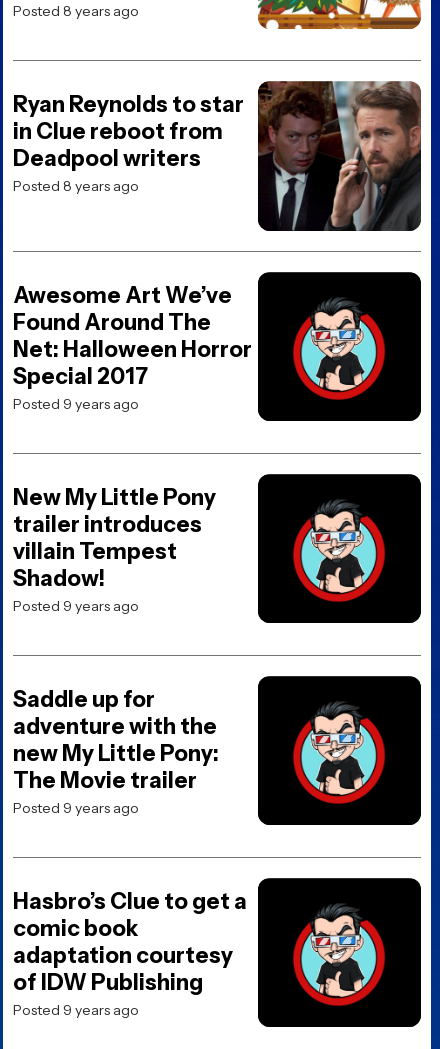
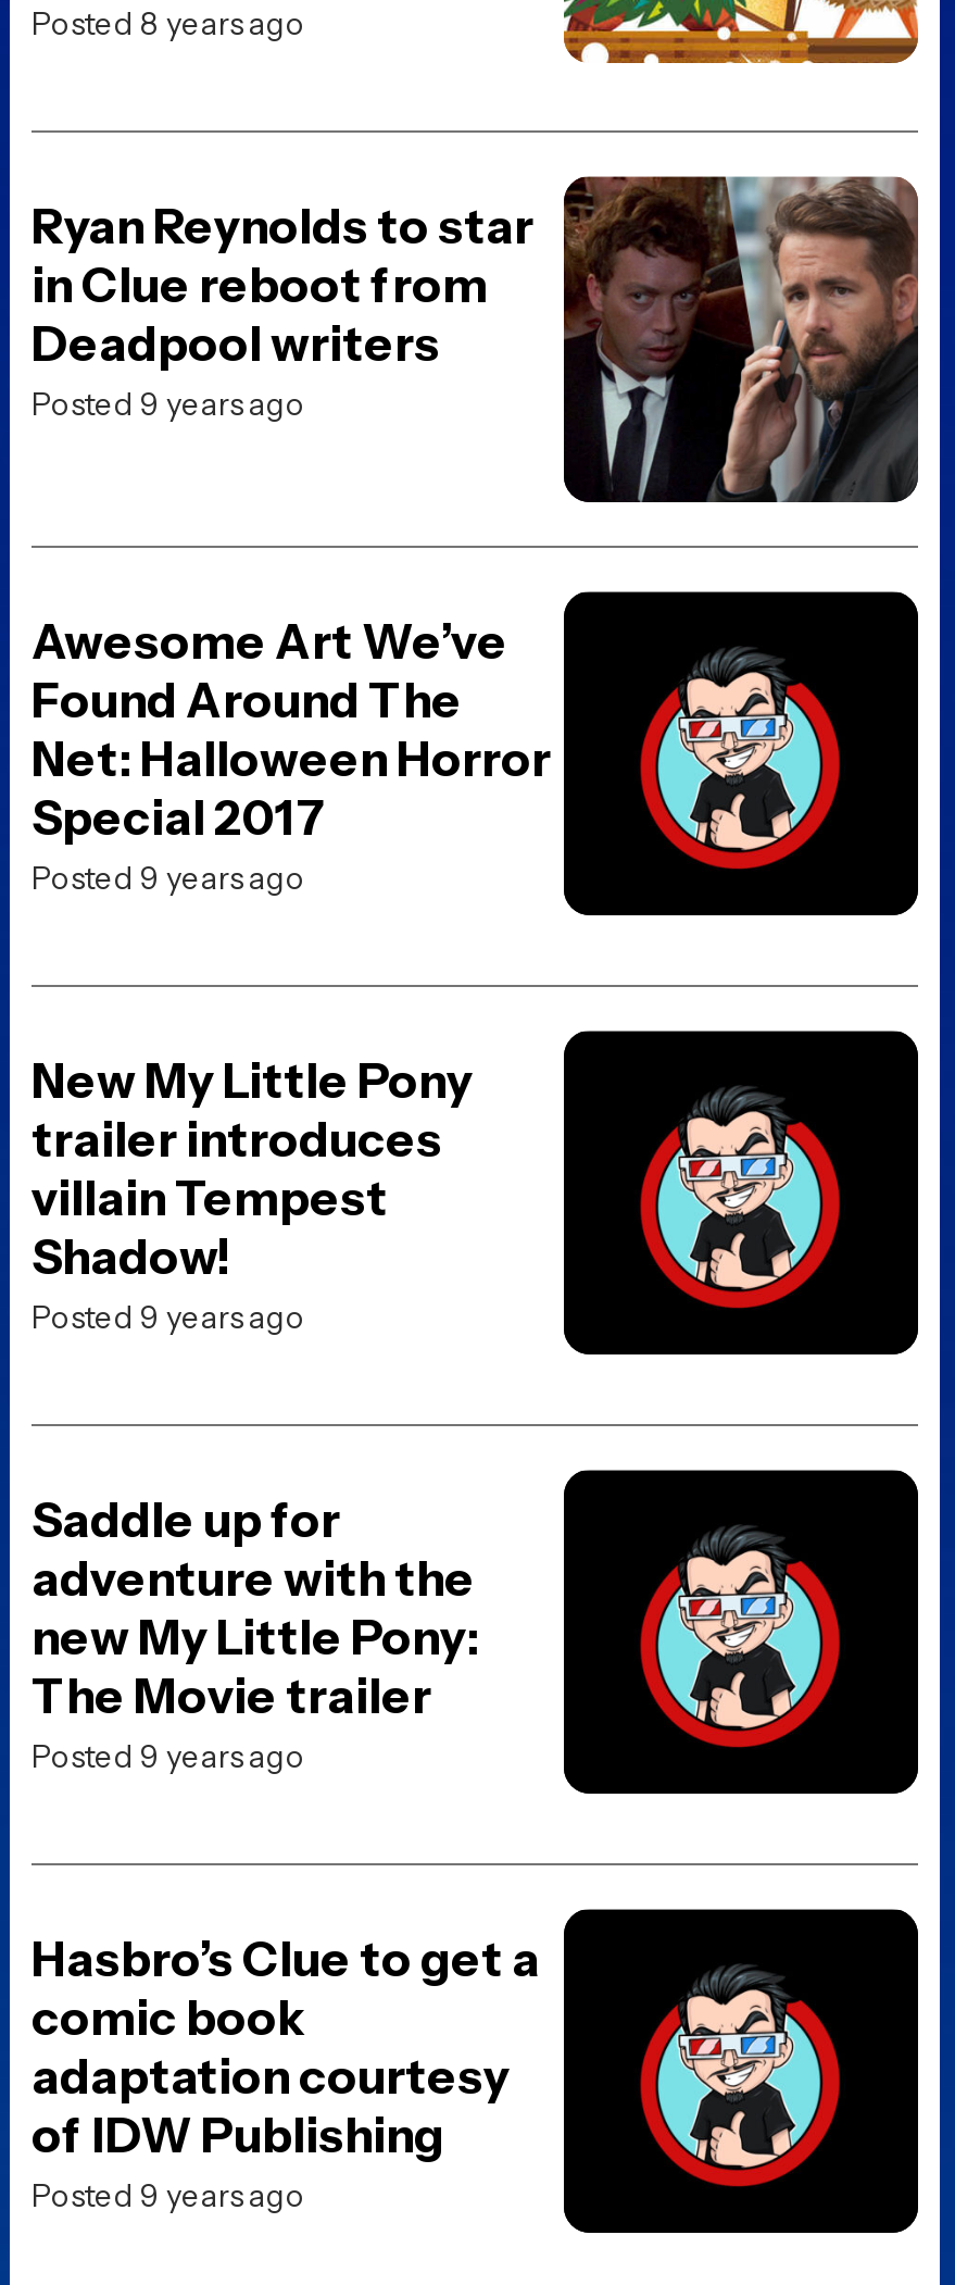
- Posted 8 years ago
+ Posted 9 years ago
